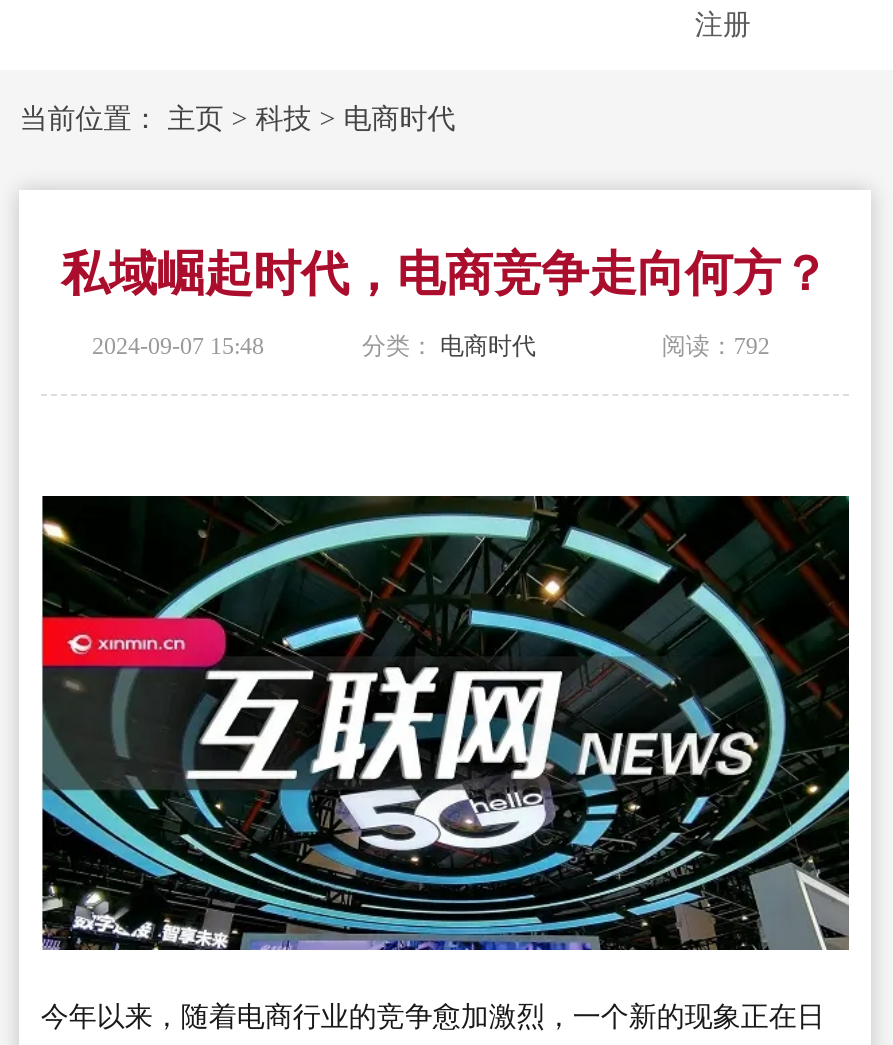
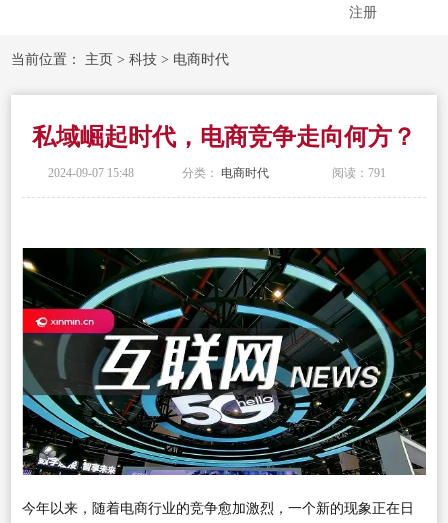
- 阅读：792
+ 阅读：791
